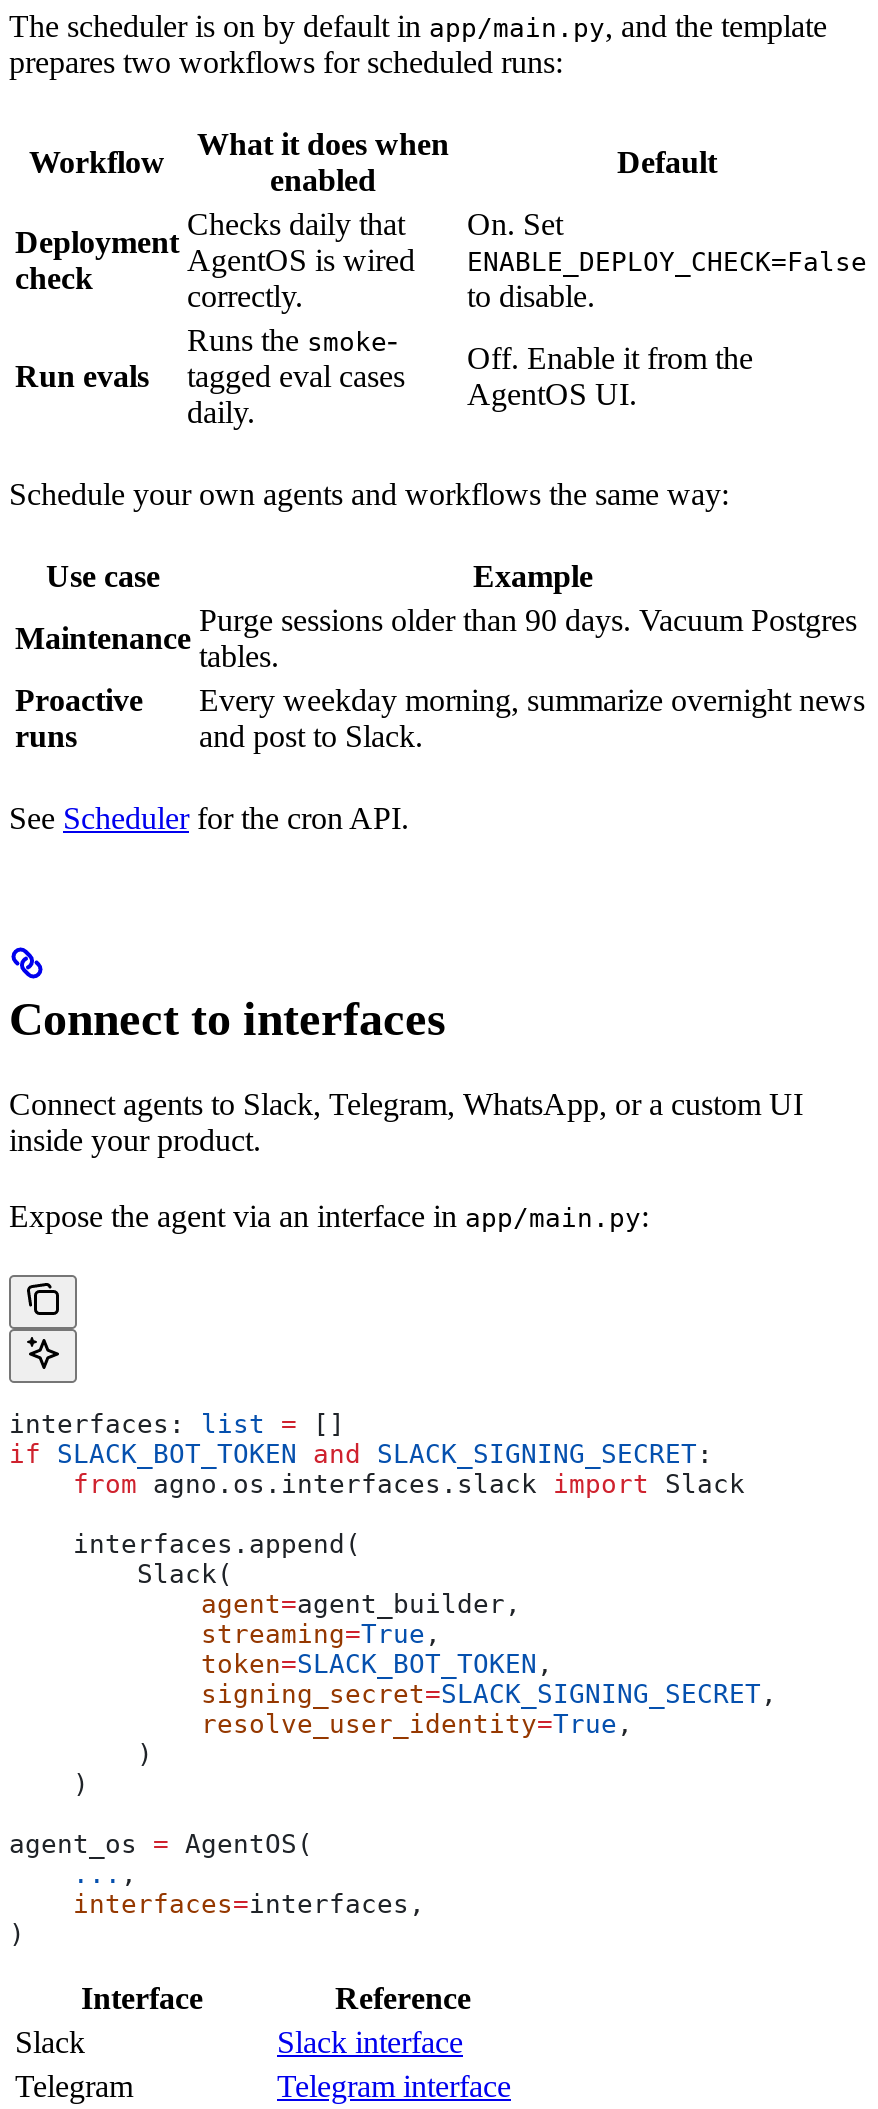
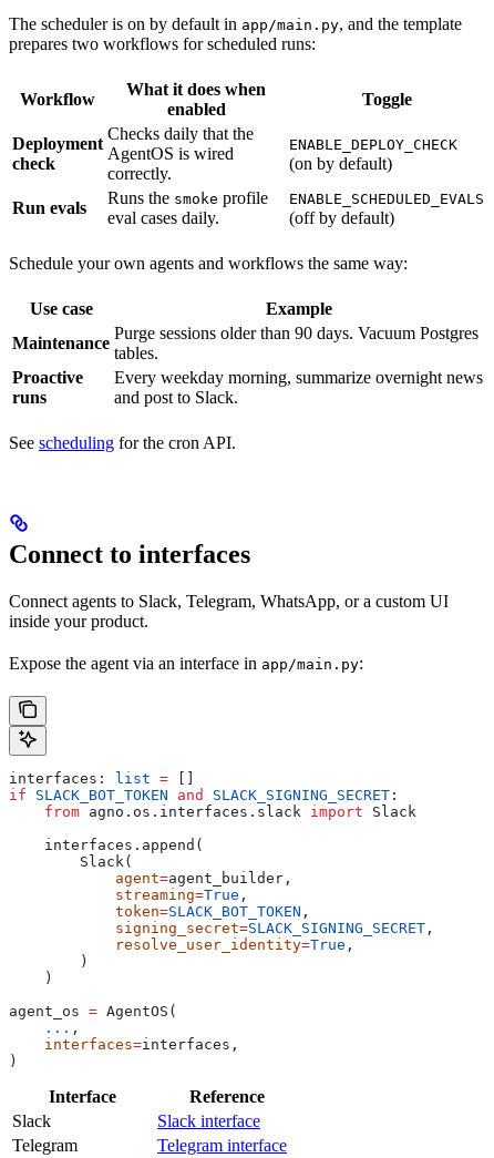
- Default
+ Toggle

- Checks daily that
+ Checks daily that the

- On. Set
- ENABLE_DEPLOY_CHECK=False
- to disable.
+ ENABLE_DEPLOY_CHECK
+ (on by default)

- Runs the smoke-
- tagged eval cases
- daily.
+ Runs the smoke profile
+ eval cases daily.

- Off. Enable it from the
- AgentOS UI.
+ ENABLE_SCHEDULED_EVALS
+ (off by default)

- See Scheduler for the cron API.
+ See scheduling for the cron API.
